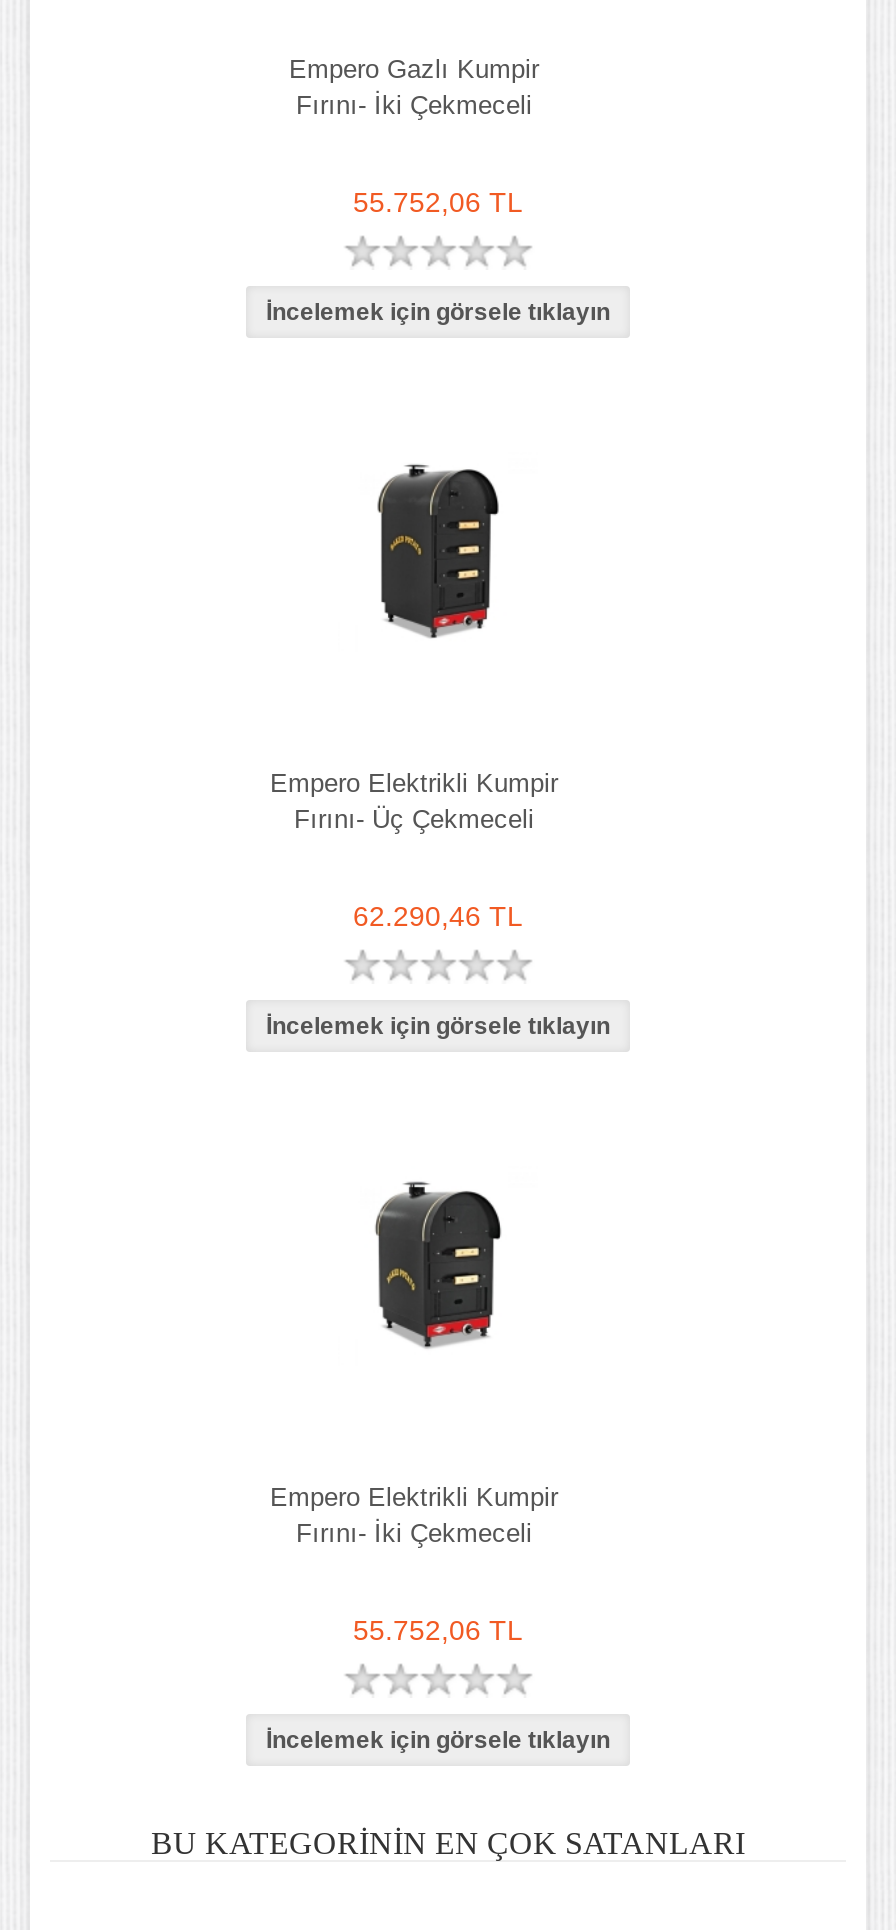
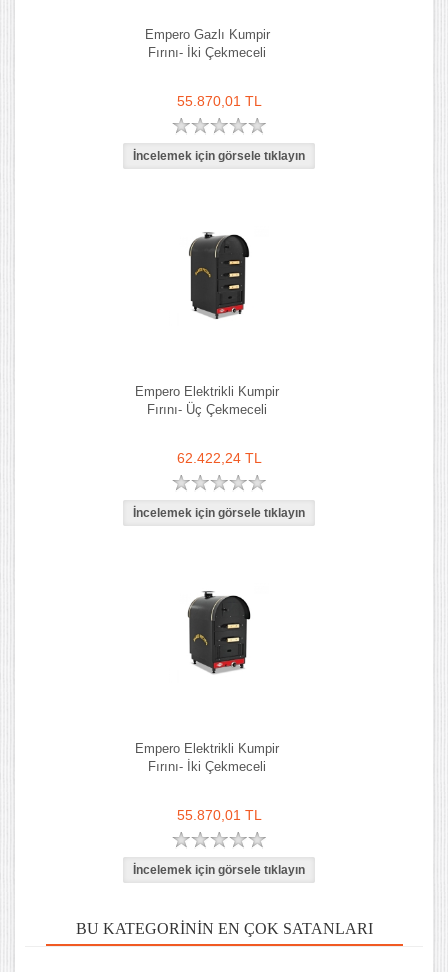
- 55.752,06 TL
+ 55.870,01 TL

- 62.290,46 TL
+ 62.422,24 TL

- 55.752,06 TL
+ 55.870,01 TL
